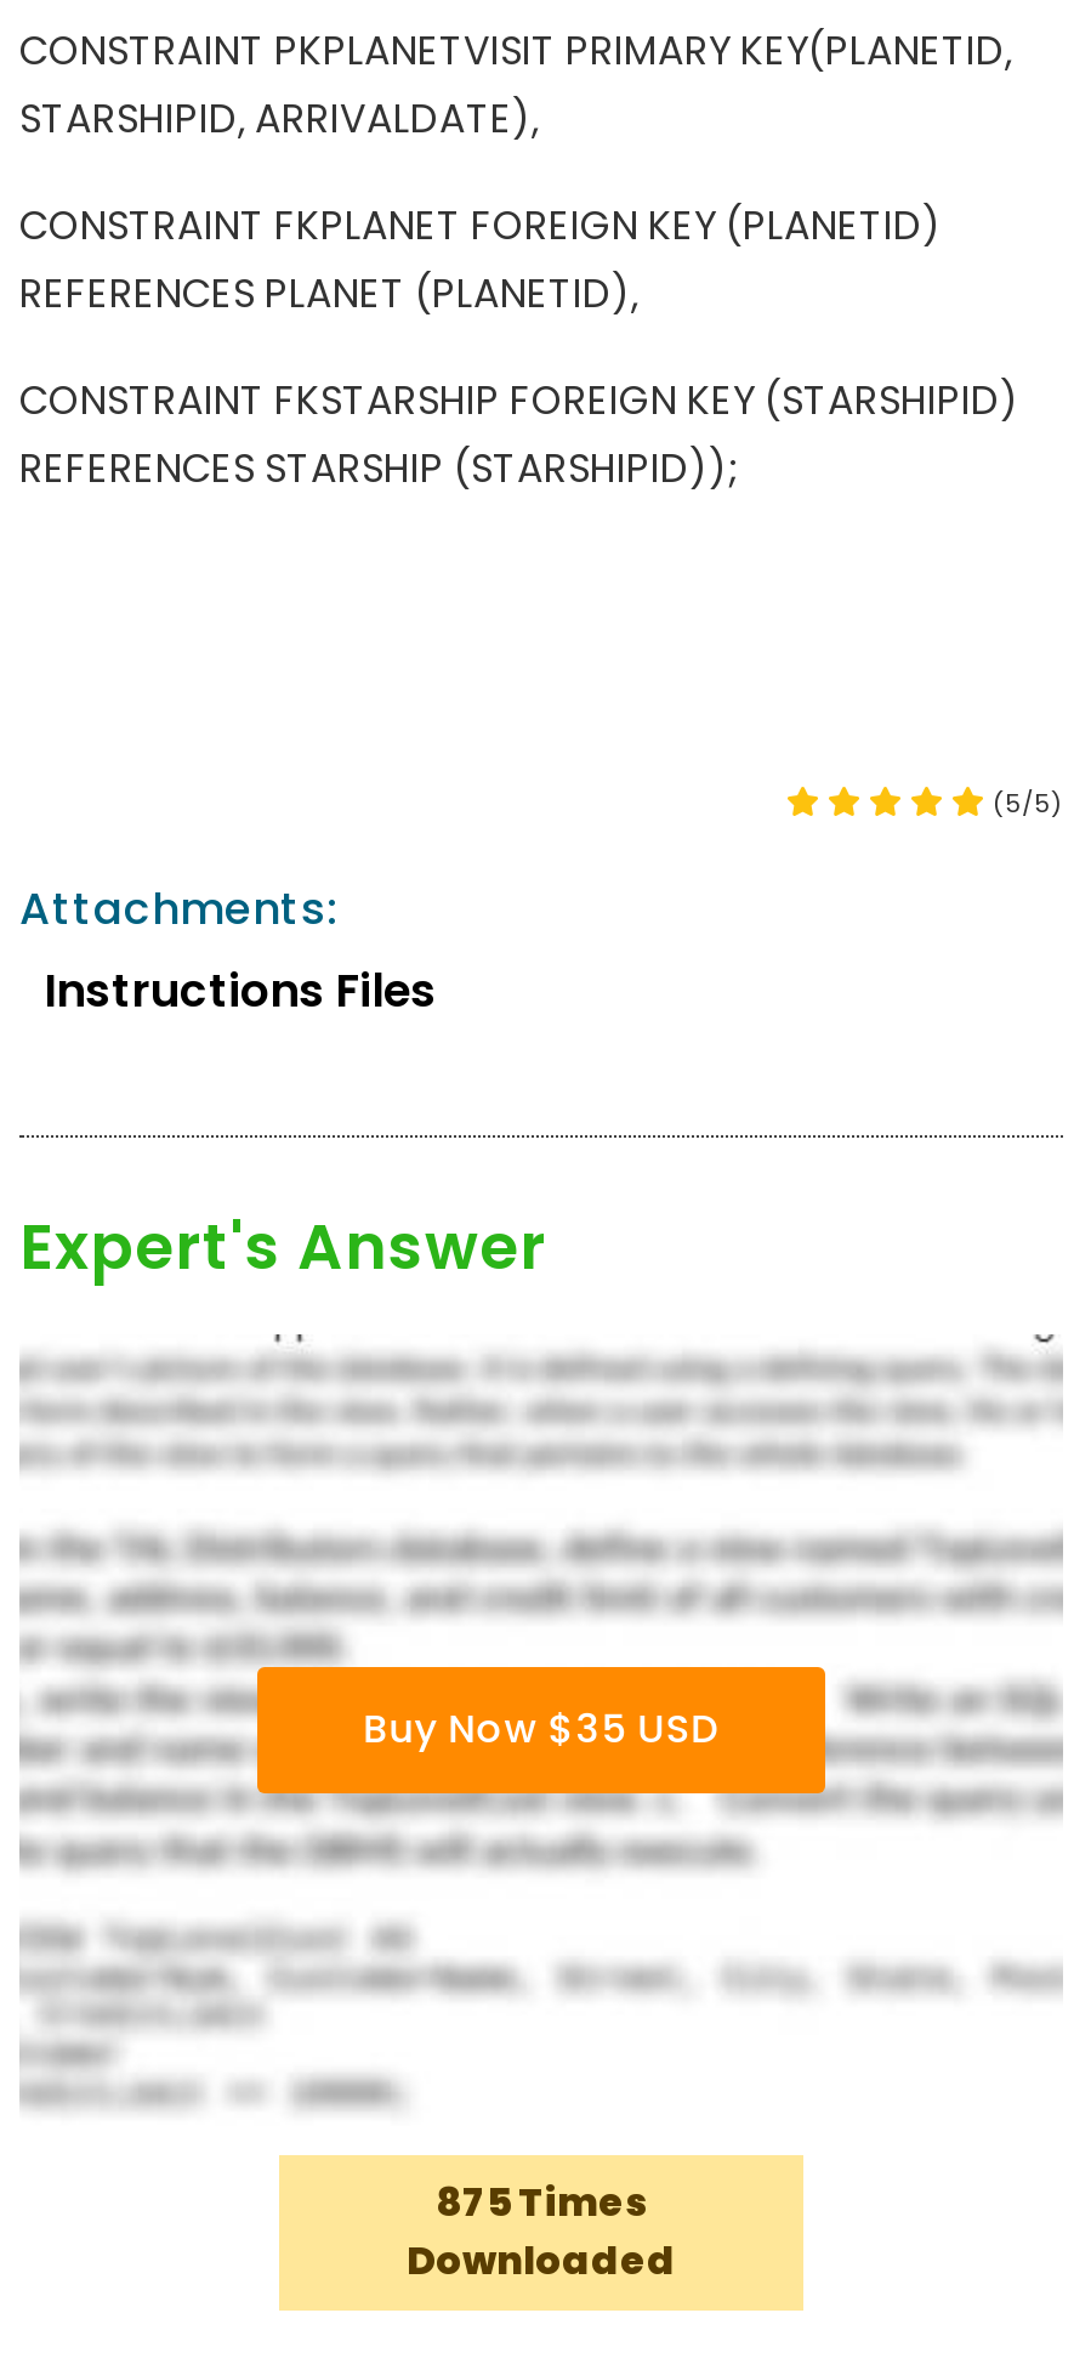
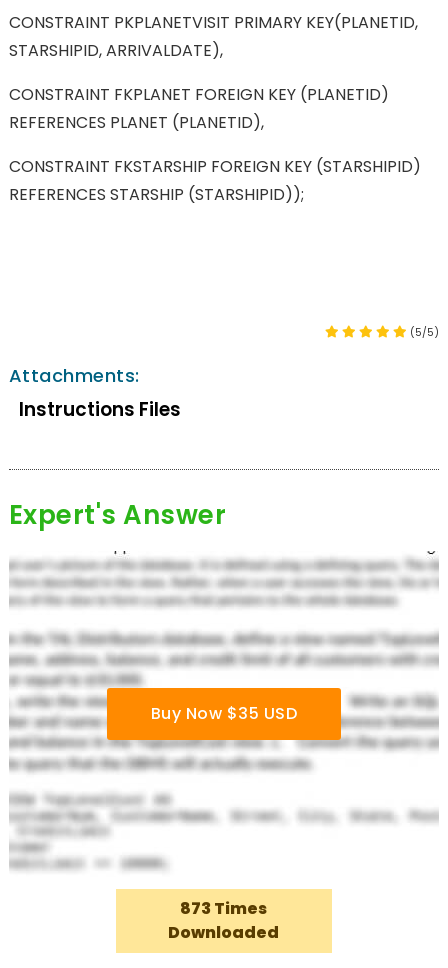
- 875 Times
+ 873 Times
